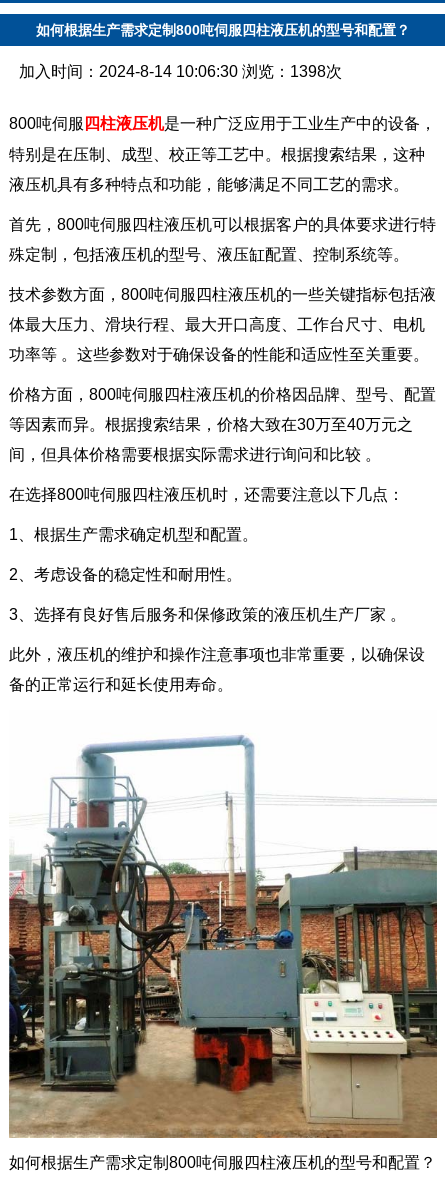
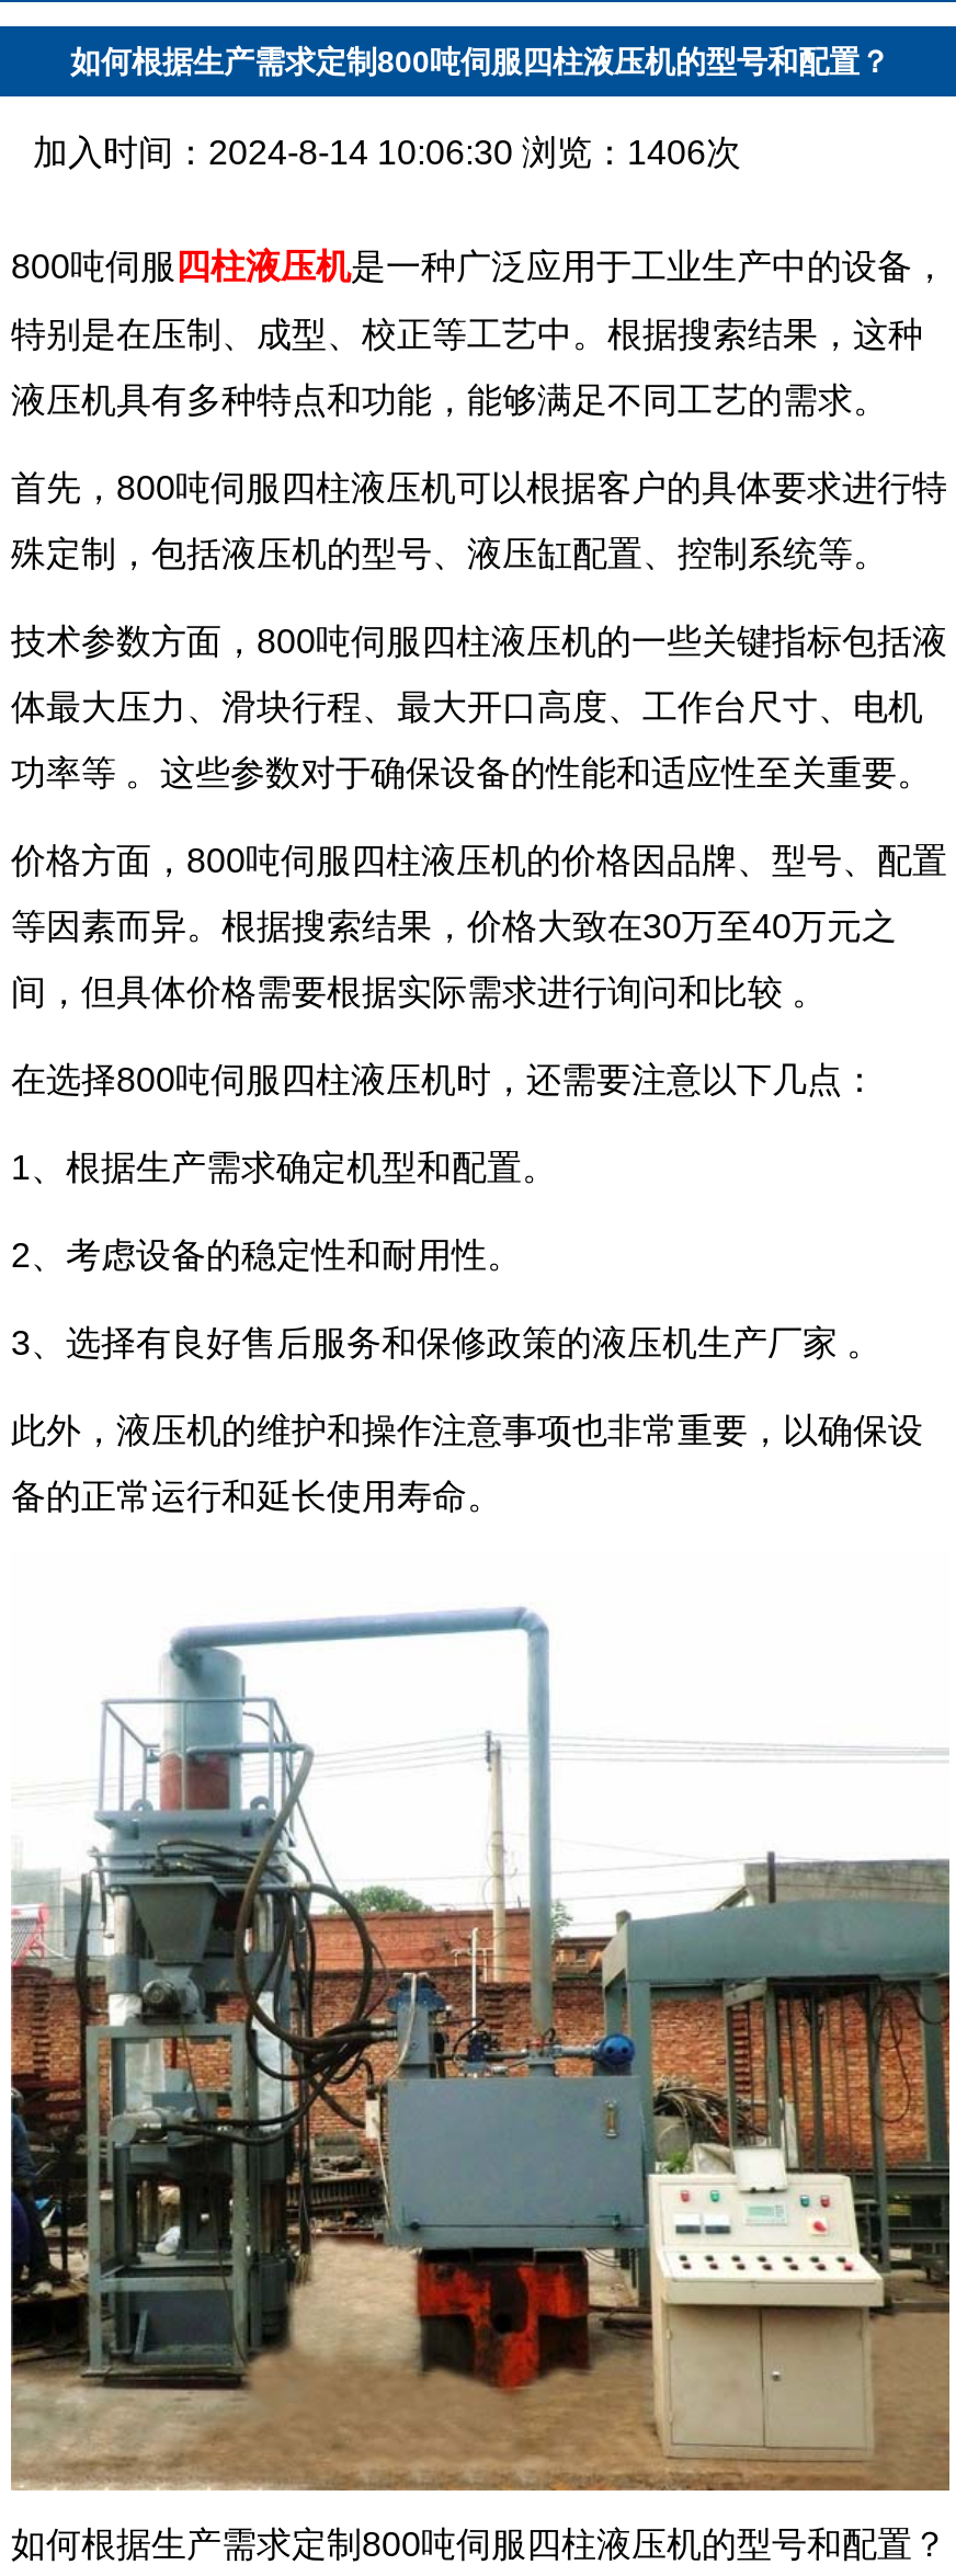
- 加入时间：2024-8-14 10:06:30 浏览：1398次
+ 加入时间：2024-8-14 10:06:30 浏览：1406次
